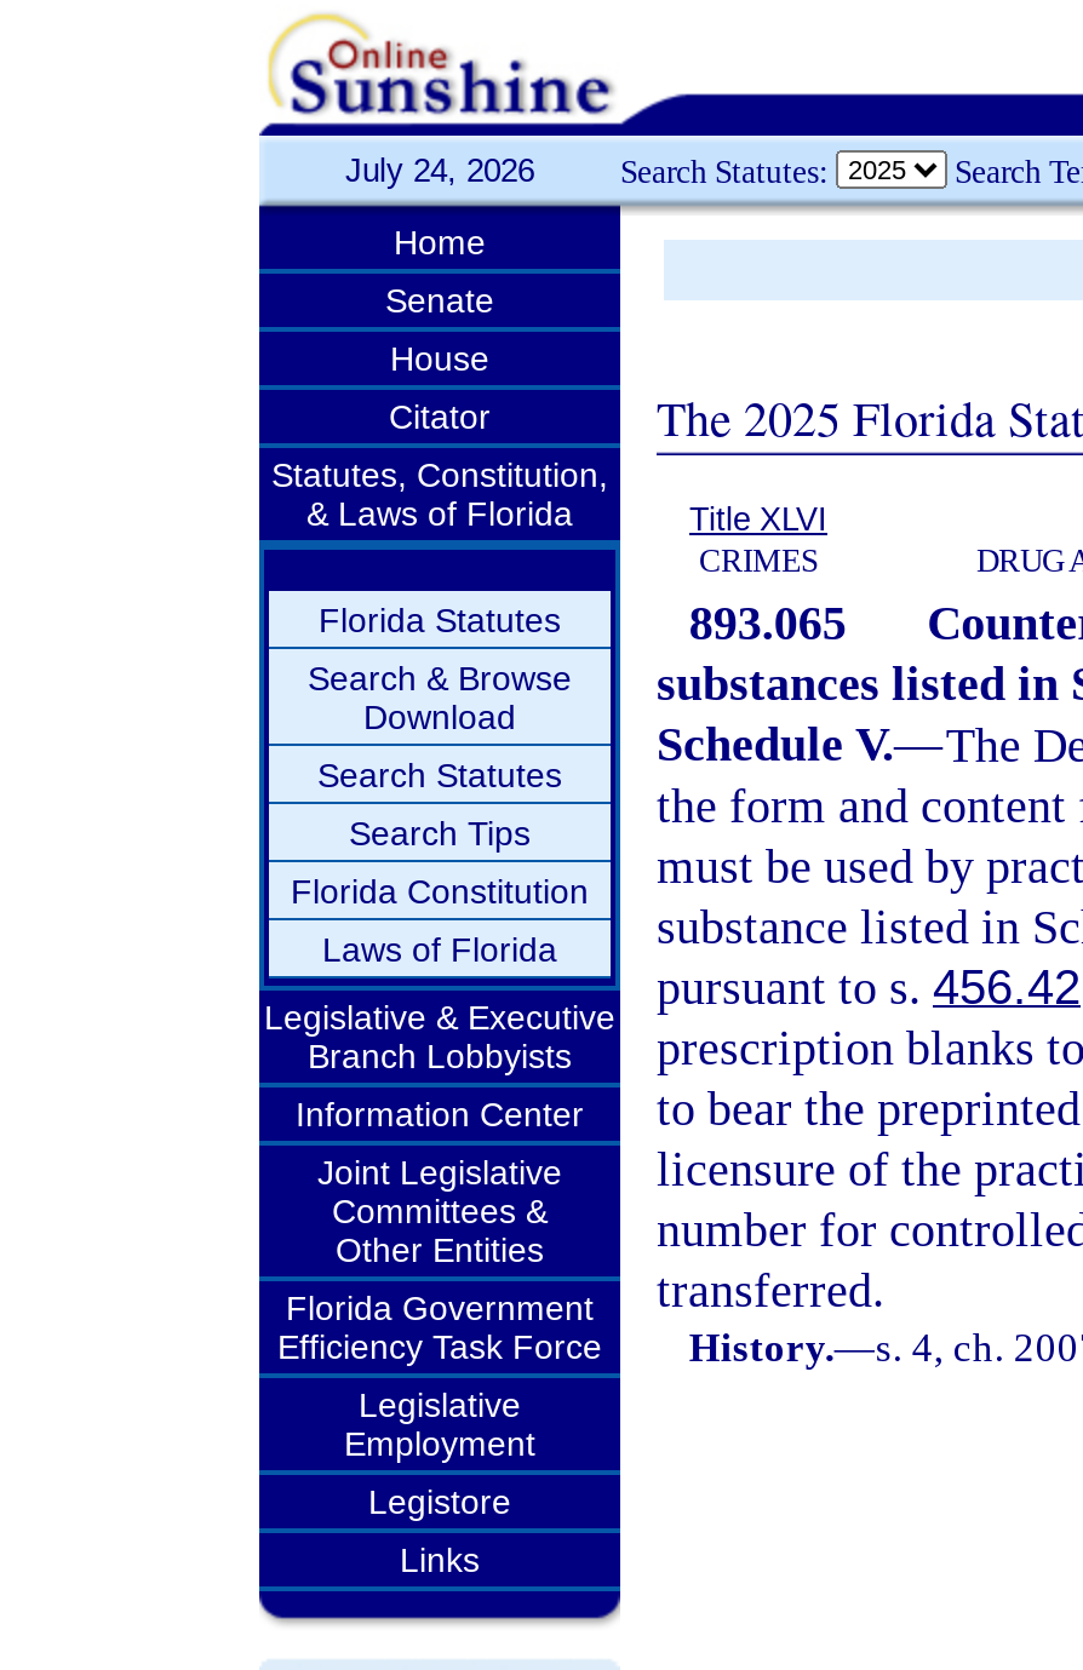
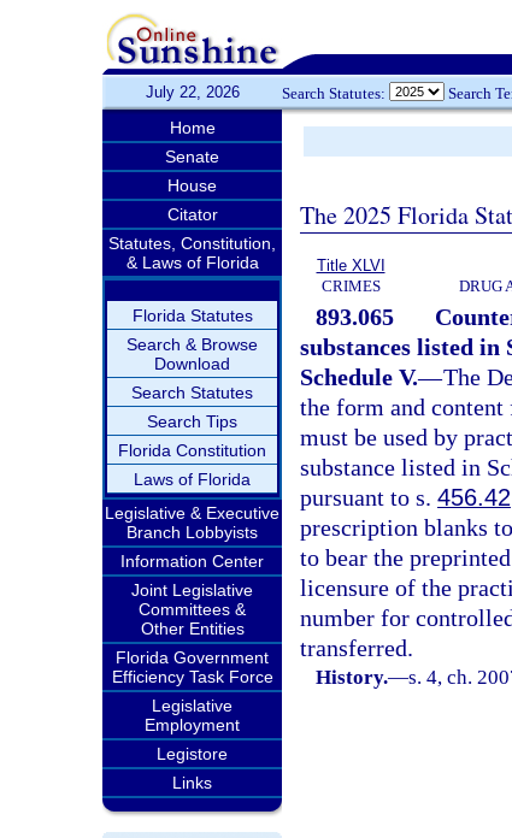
- July 24, 2026
+ July 22, 2026
